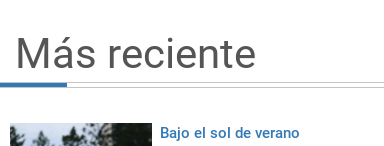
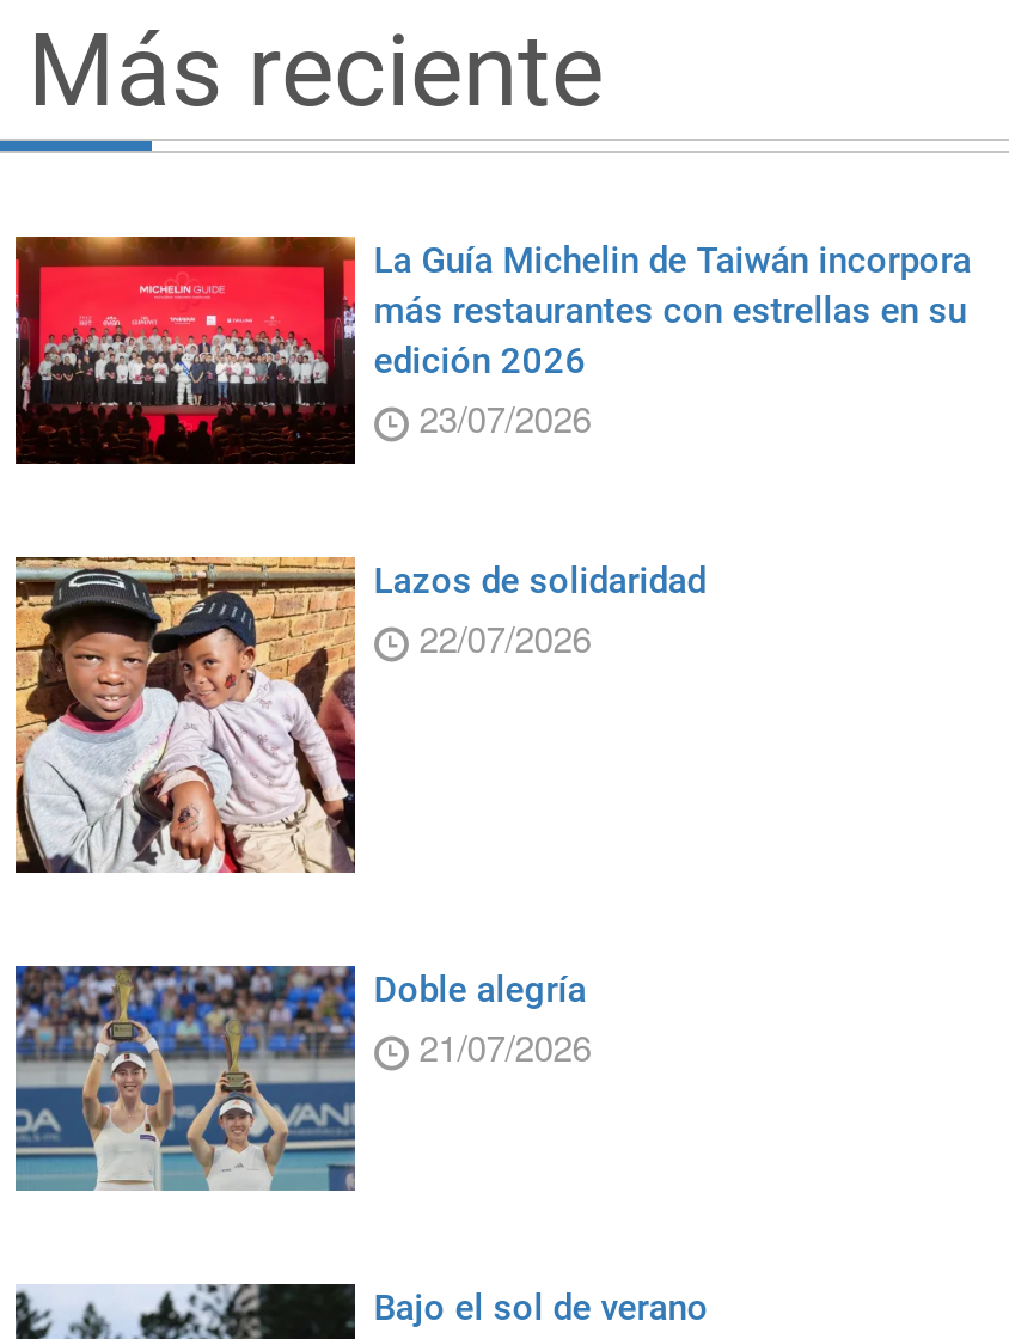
+ [image]
+ La Guía Michelin de Taiwán incorpora
+ más restaurantes con estrellas en su
+ edición 2026
+ 23/07/2026
+ Lazos de solidaridad
+ 22/07/2026

+ [image]
+ Doble alegría
+ 21/07/2026

+ [image]
